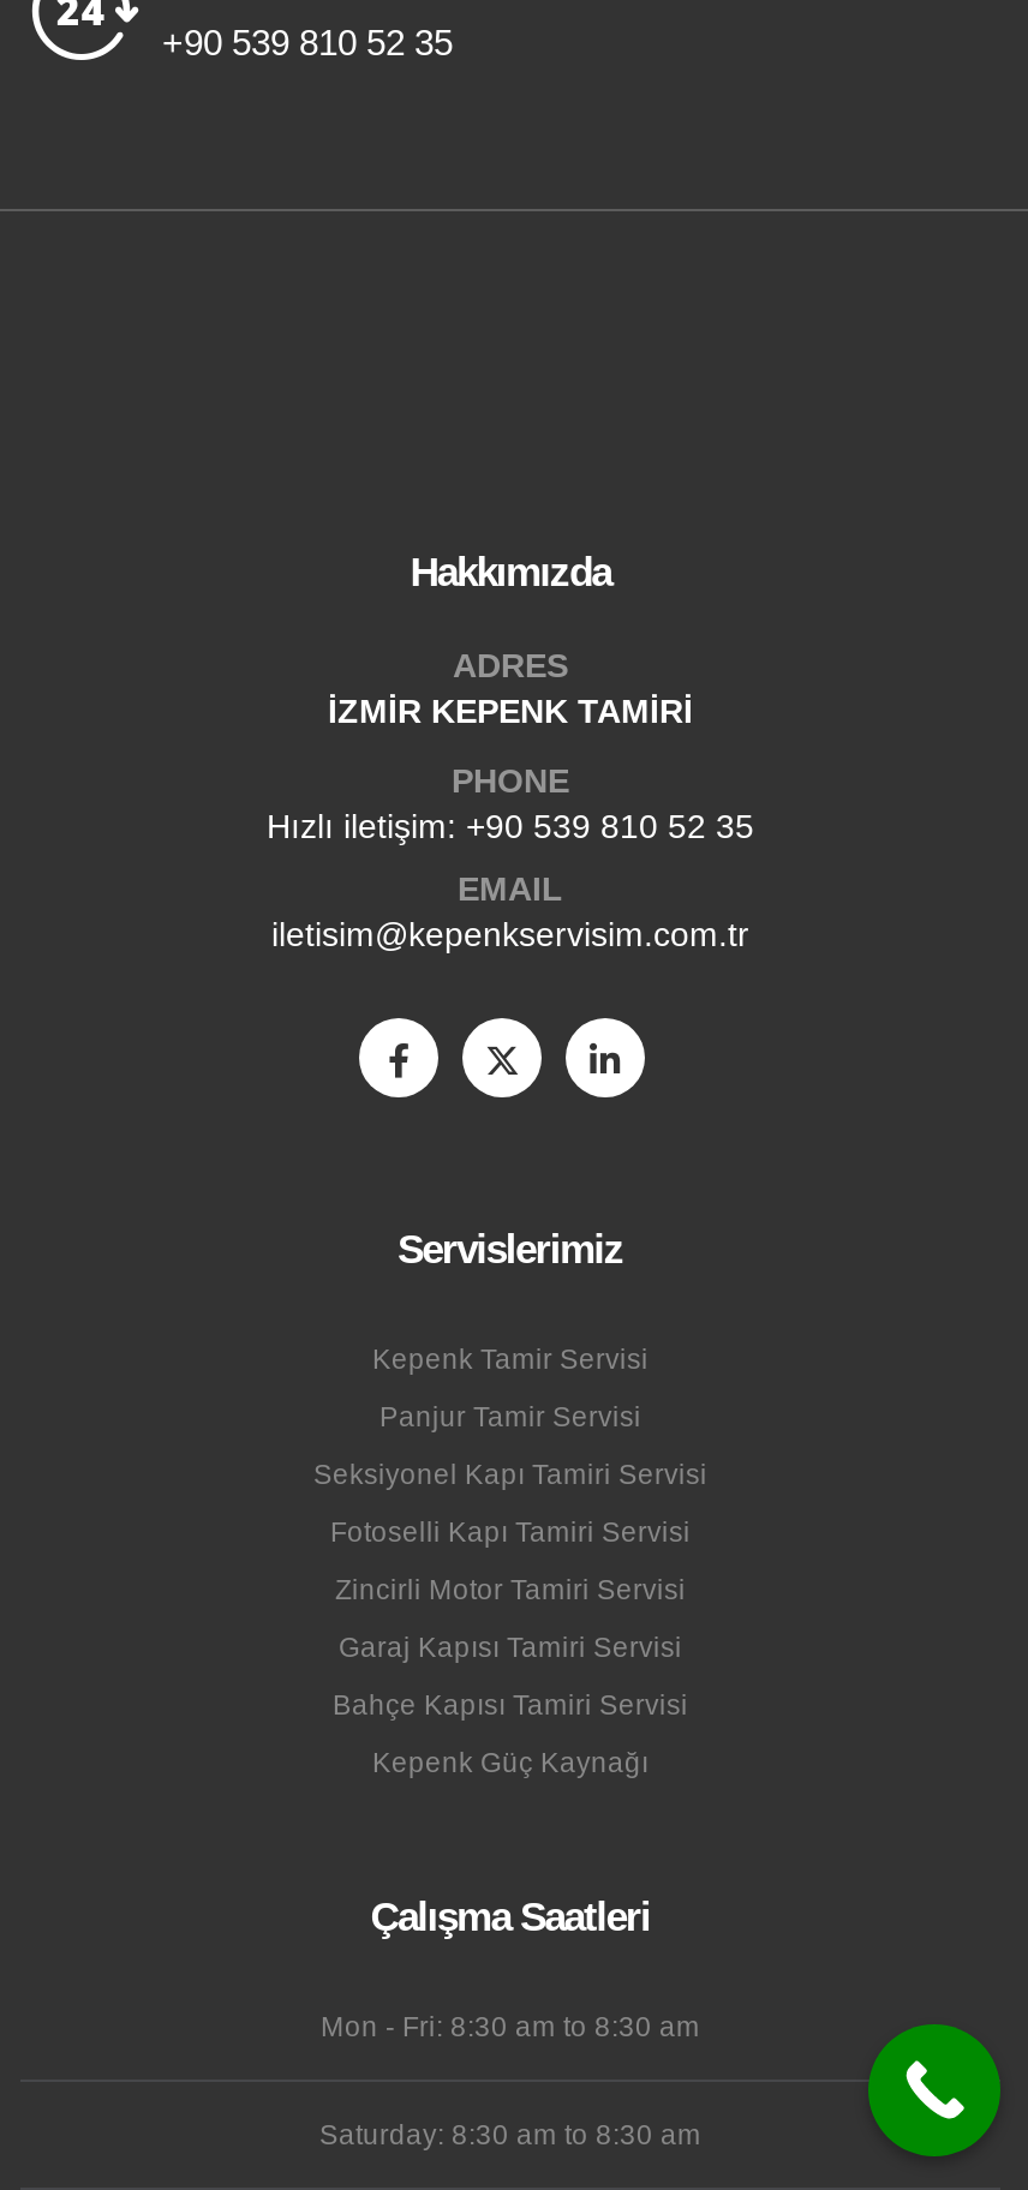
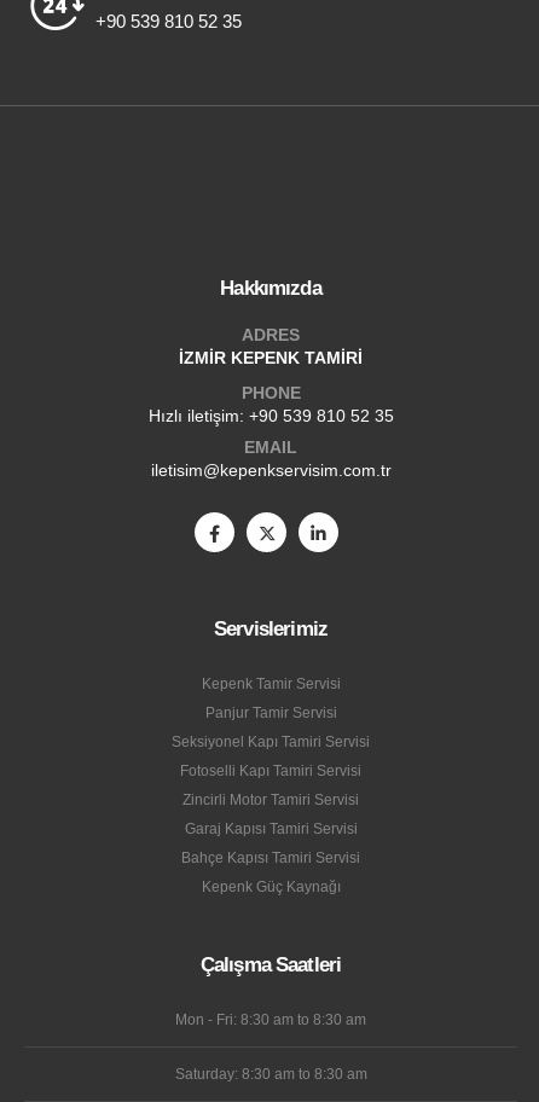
- [image]
